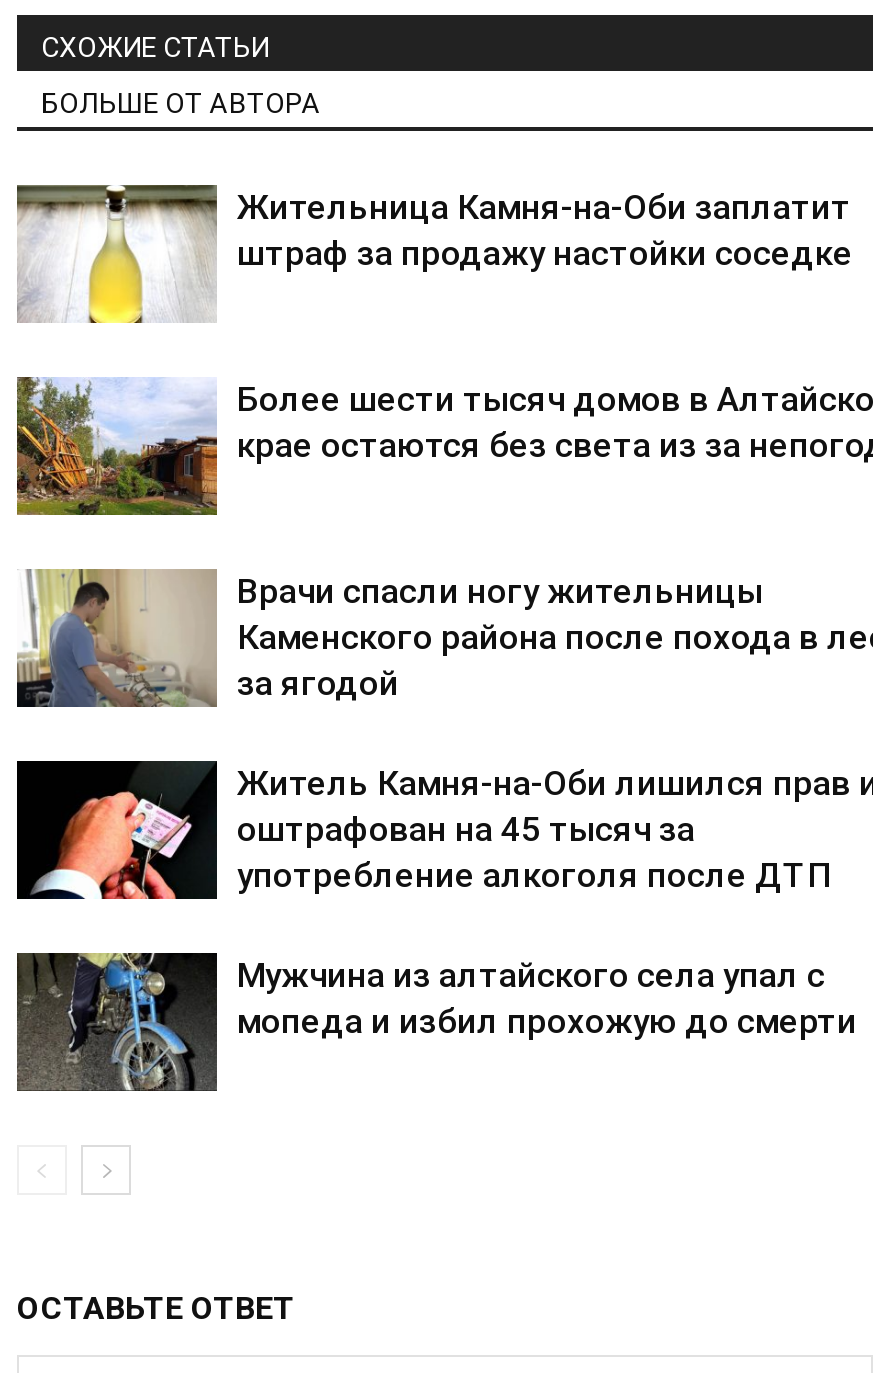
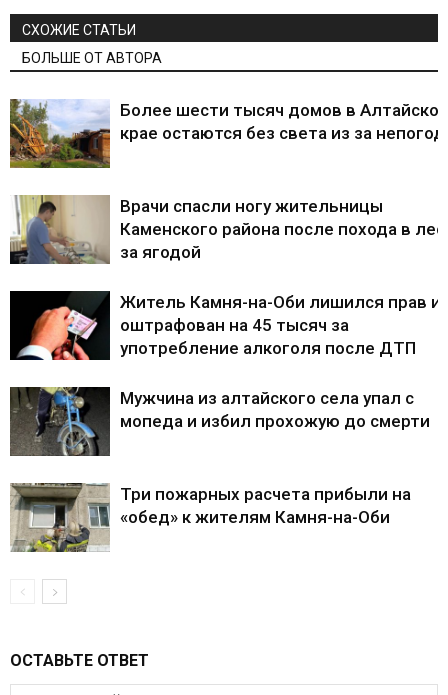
- [image]
- Жительница Камня-на-Оби заплатит
- штраф за продажу настойки соседке

moved up: [image] | Врачи спасли ногу жительницы | Каменского района после похода в лес | ... | Мужчина из алтайского села упал с | мопеда и избил прохожую до смерти

+ [image]
+ Три пожарных расчета прибыли на
+ «обед» к жителям Камня-на-Оби
